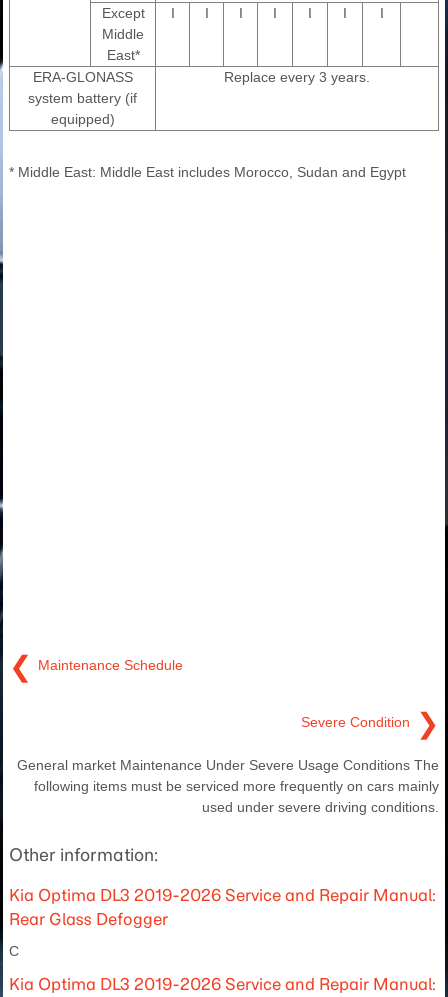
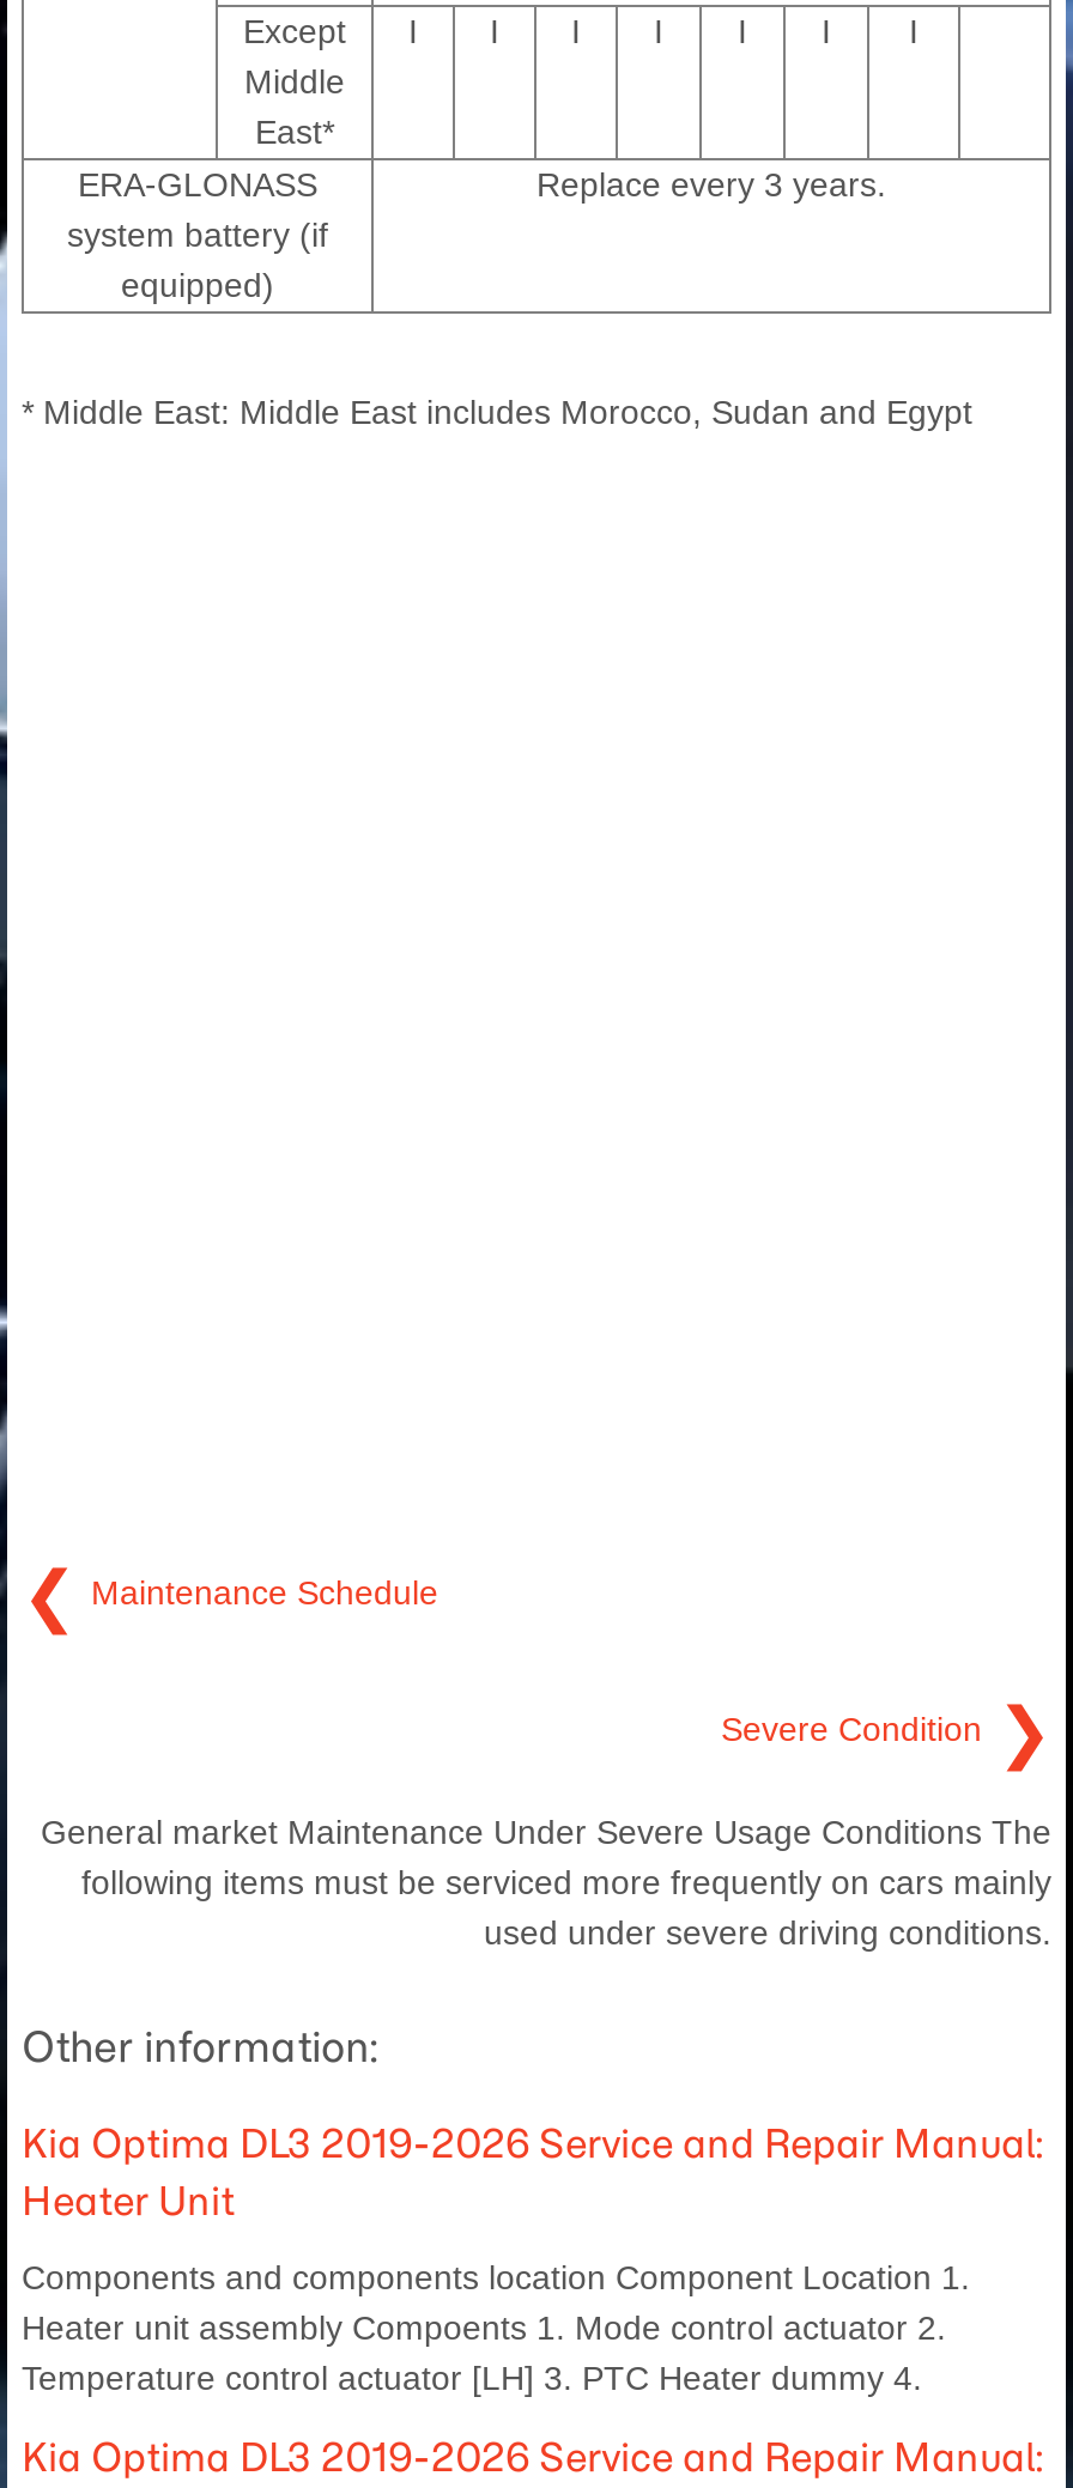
- Rear Glass Defogger
+ Heater Unit

- C
+ Components and components location Component Location 1.
+ Heater unit assembly Compoents 1. Mode control actuator 2.
+ Temperature control actuator [LH] 3. PTC Heater dummy 4.
